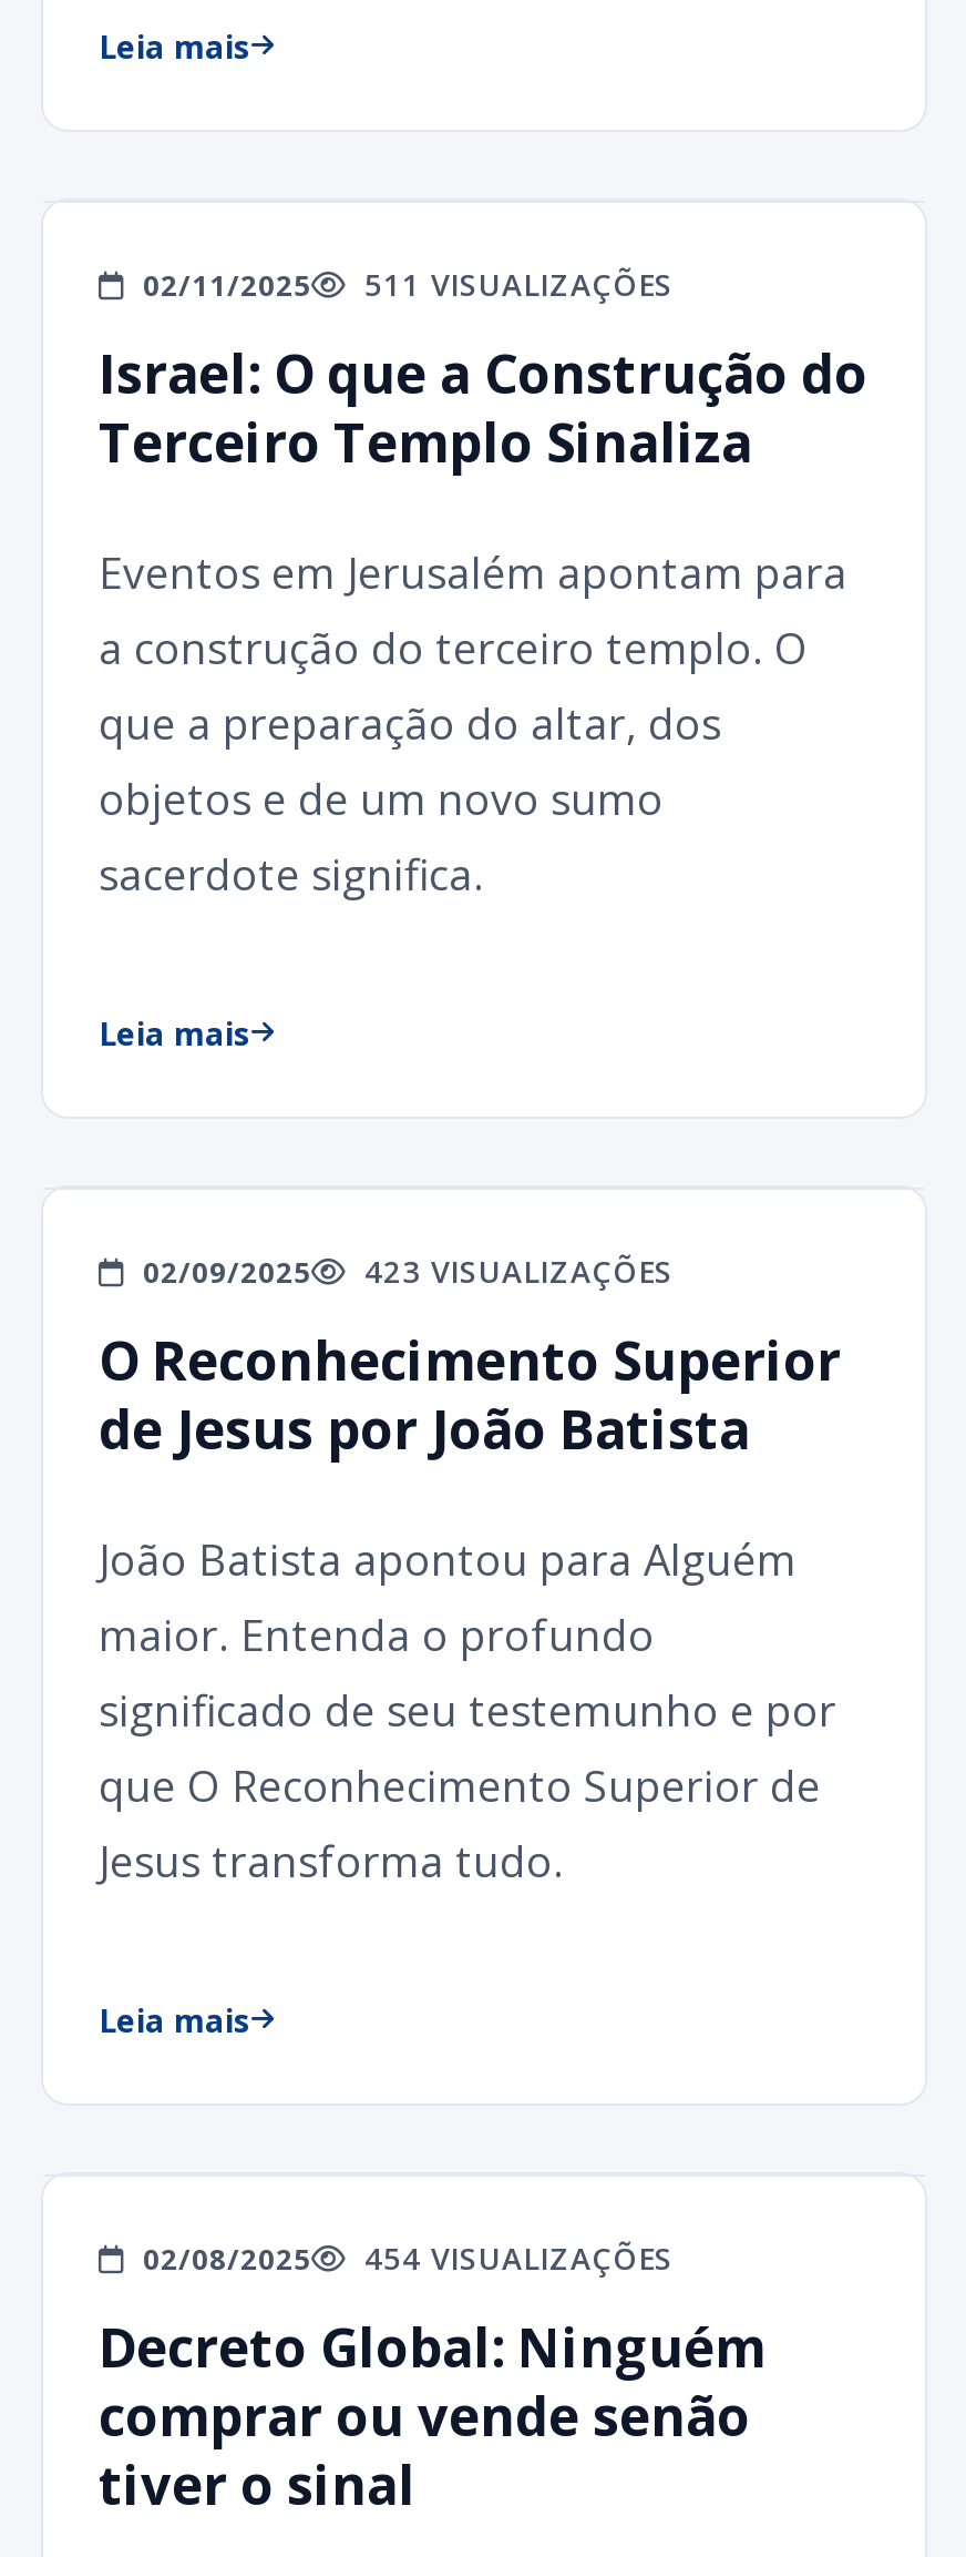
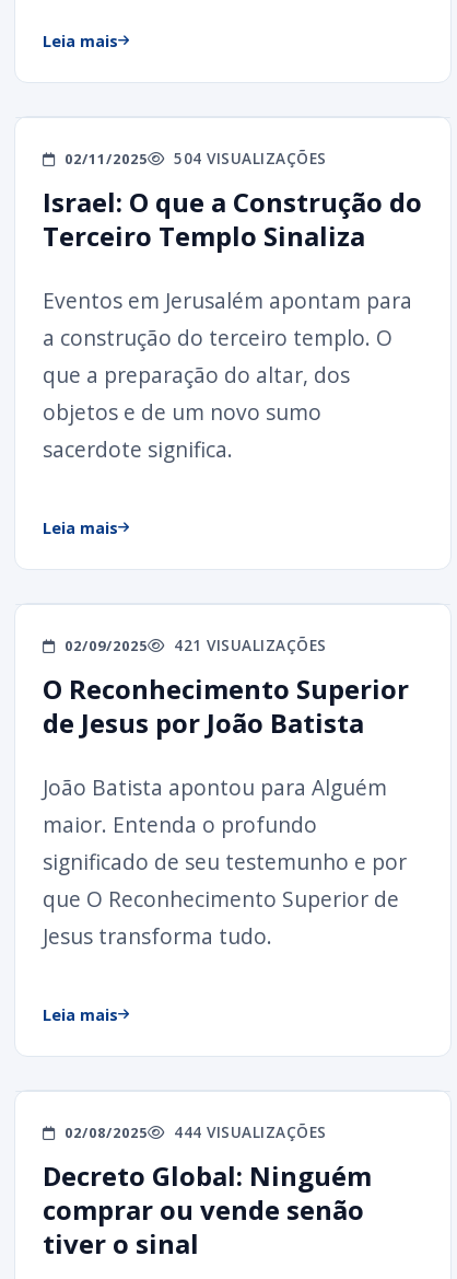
- 511 VISUALIZAÇÕES
+ 504 VISUALIZAÇÕES

- 423 VISUALIZAÇÕES
+ 421 VISUALIZAÇÕES

- 454 VISUALIZAÇÕES
+ 444 VISUALIZAÇÕES
